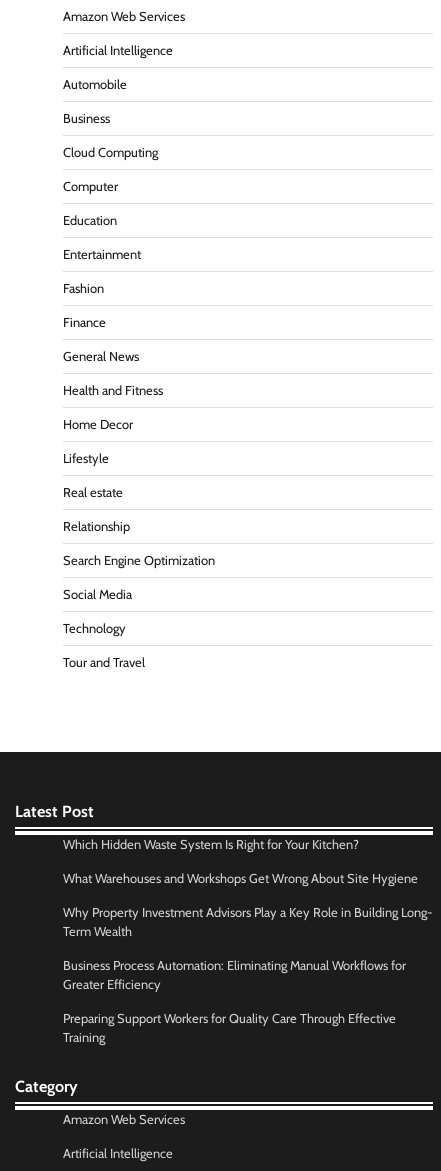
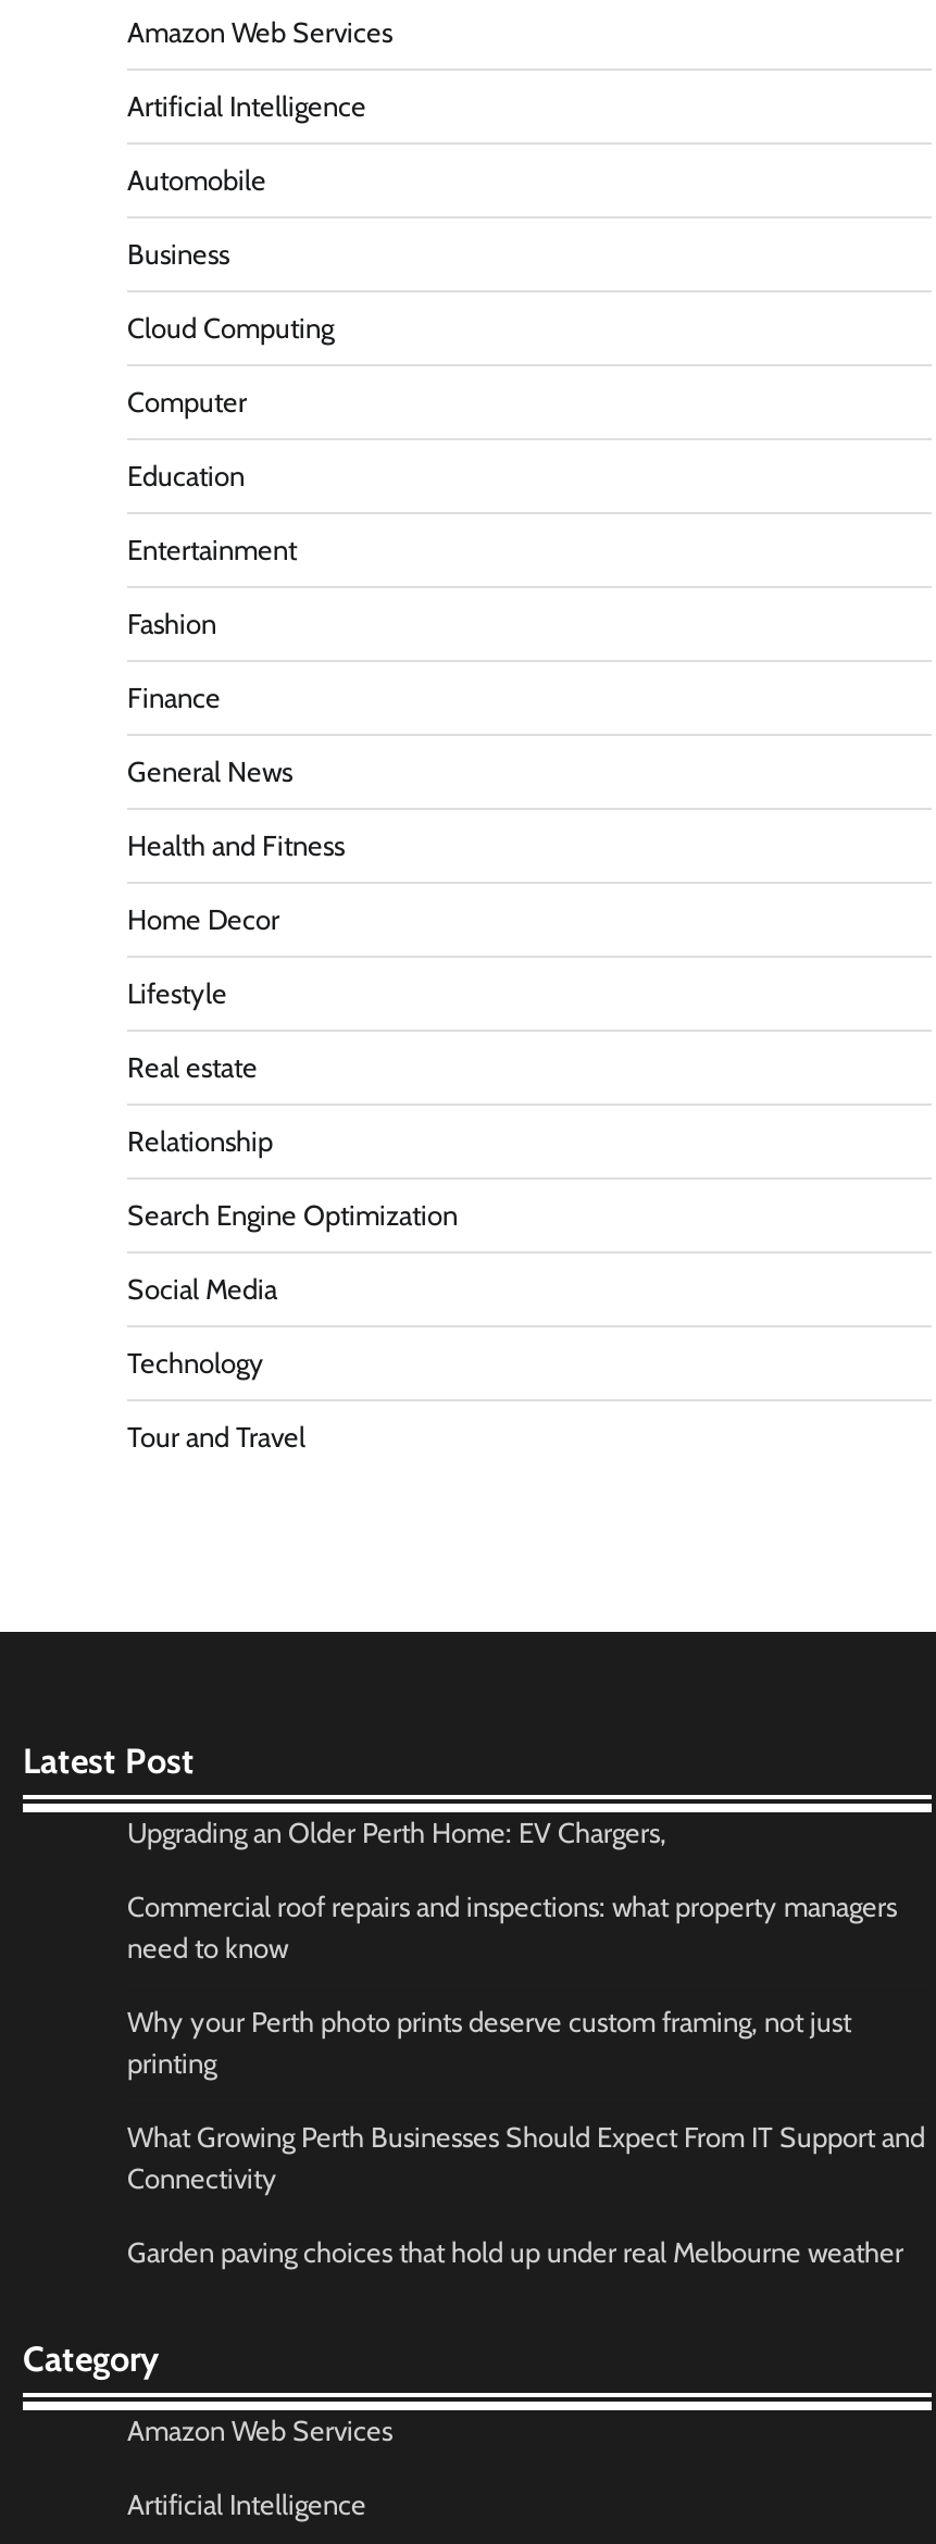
- Which Hidden Waste System Is Right for Your Kitchen?
+ Upgrading an Older Perth Home: EV Chargers,

- What Warehouses and Workshops Get Wrong About Site Hygiene
+ Commercial roof repairs and inspections: what property managers
+ need to know

- Why Property Investment Advisors Play a Key Role in Building Long-
- Term Wealth
+ Why your Perth photo prints deserve custom framing, not just
+ printing

- Business Process Automation: Eliminating Manual Workflows for
- Greater Efficiency
+ What Growing Perth Businesses Should Expect From IT Support and
+ Connectivity

- Preparing Support Workers for Quality Care Through Effective
- Training
+ Garden paving choices that hold up under real Melbourne weather
